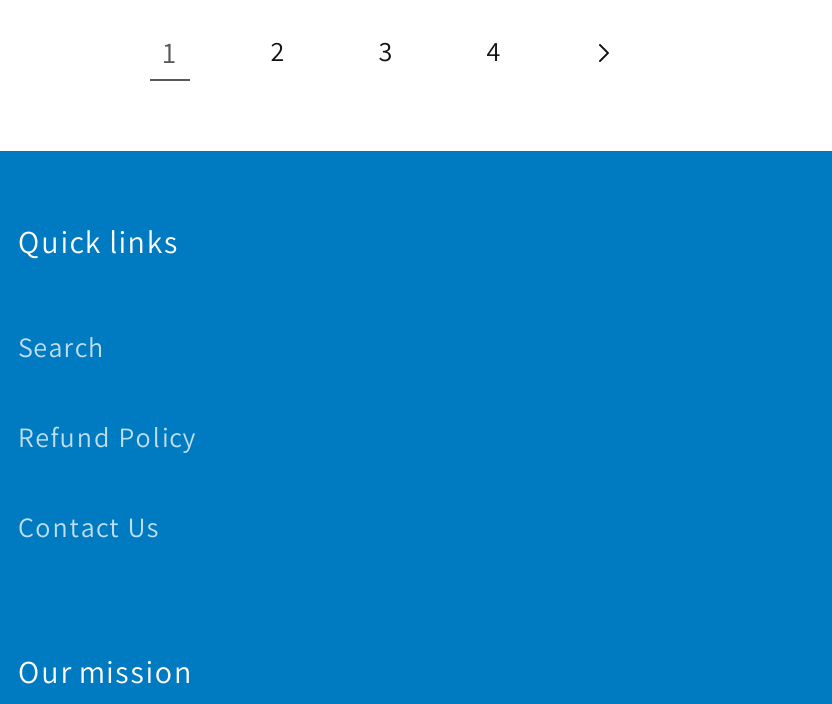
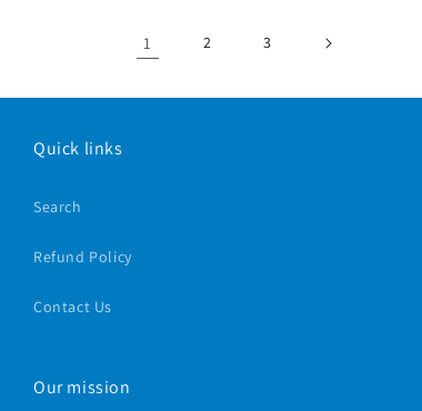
- 4
